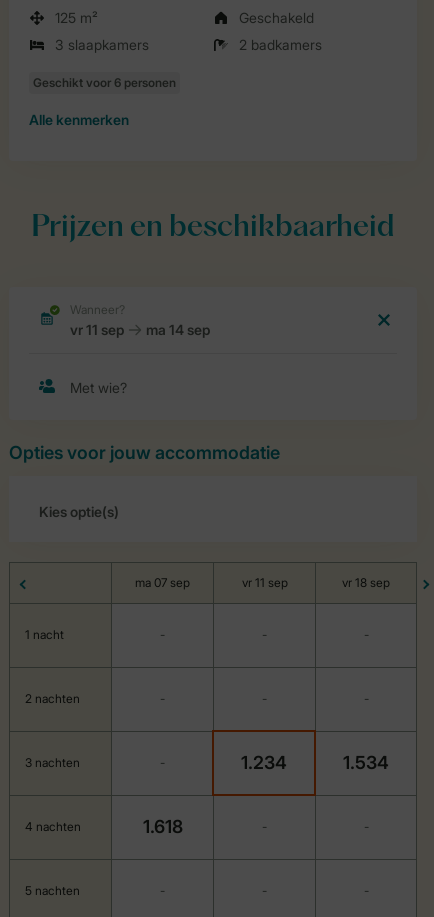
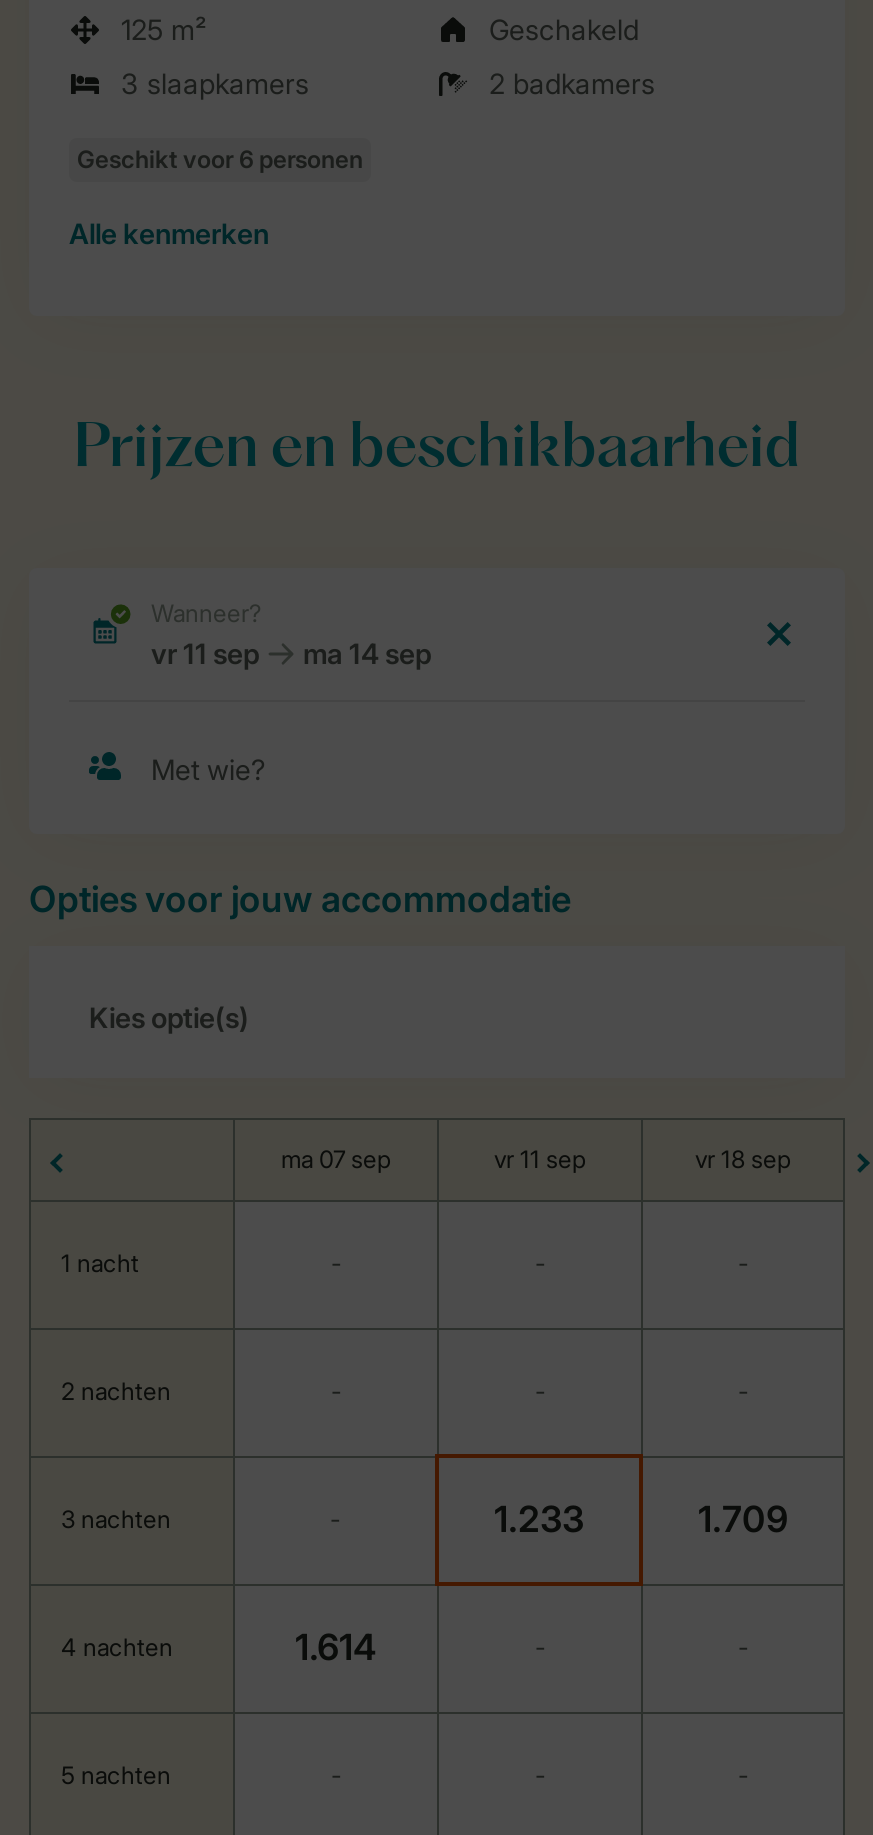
- 1.234
+ 1.233

- 1.534
+ 1.709

- 1.618
+ 1.614
